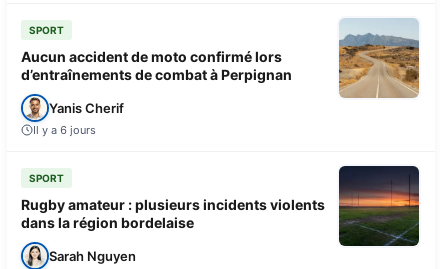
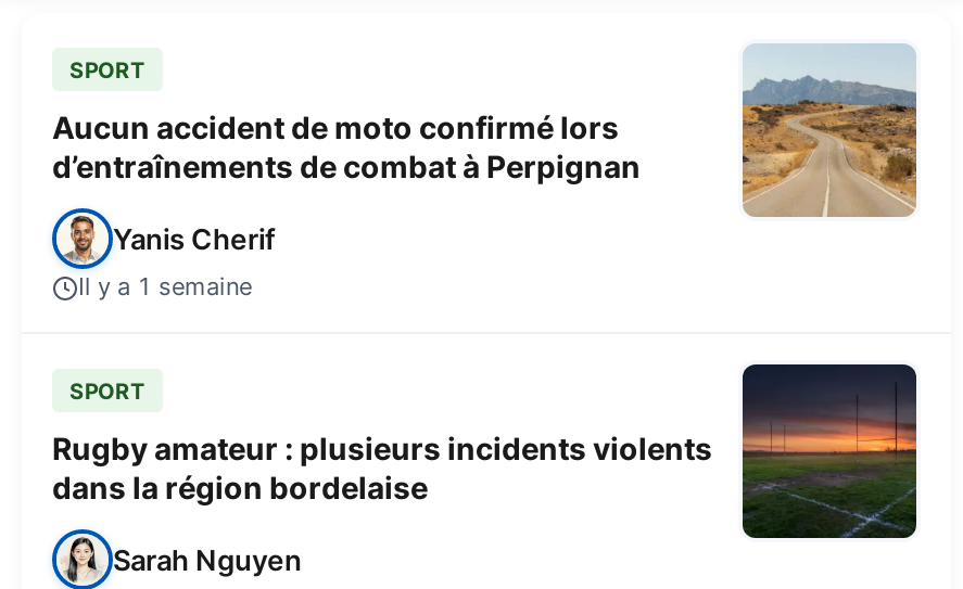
- Il y a 6 jours
+ Il y a 1 semaine
